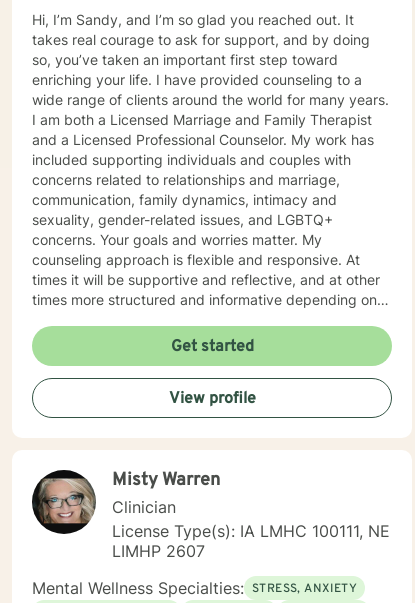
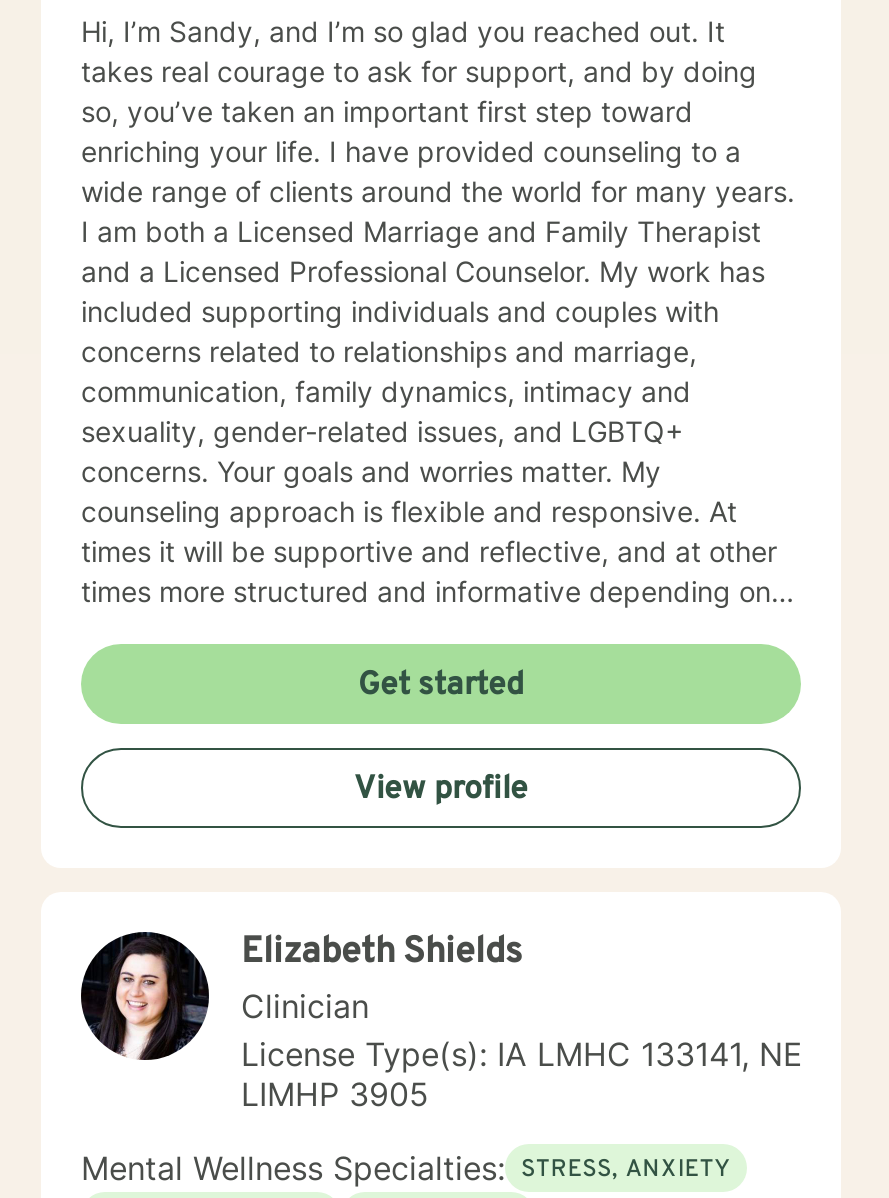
- [image]
- Misty Warren
+ [image]
+ Elizabeth Shields

- License Type(s): IA LMHC 100111, NE
+ License Type(s): IA LMHC 133141, NE

- LIMHP 2607
+ LIMHP 3905
